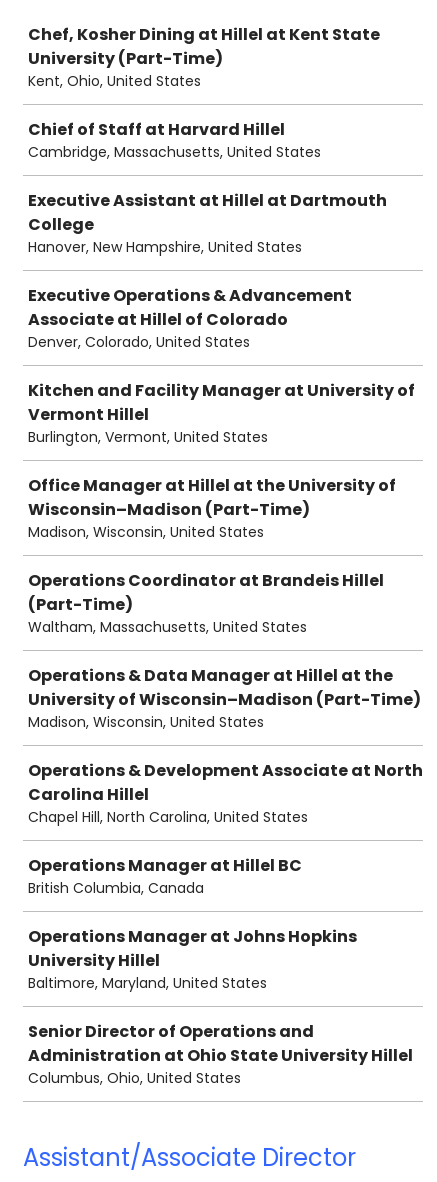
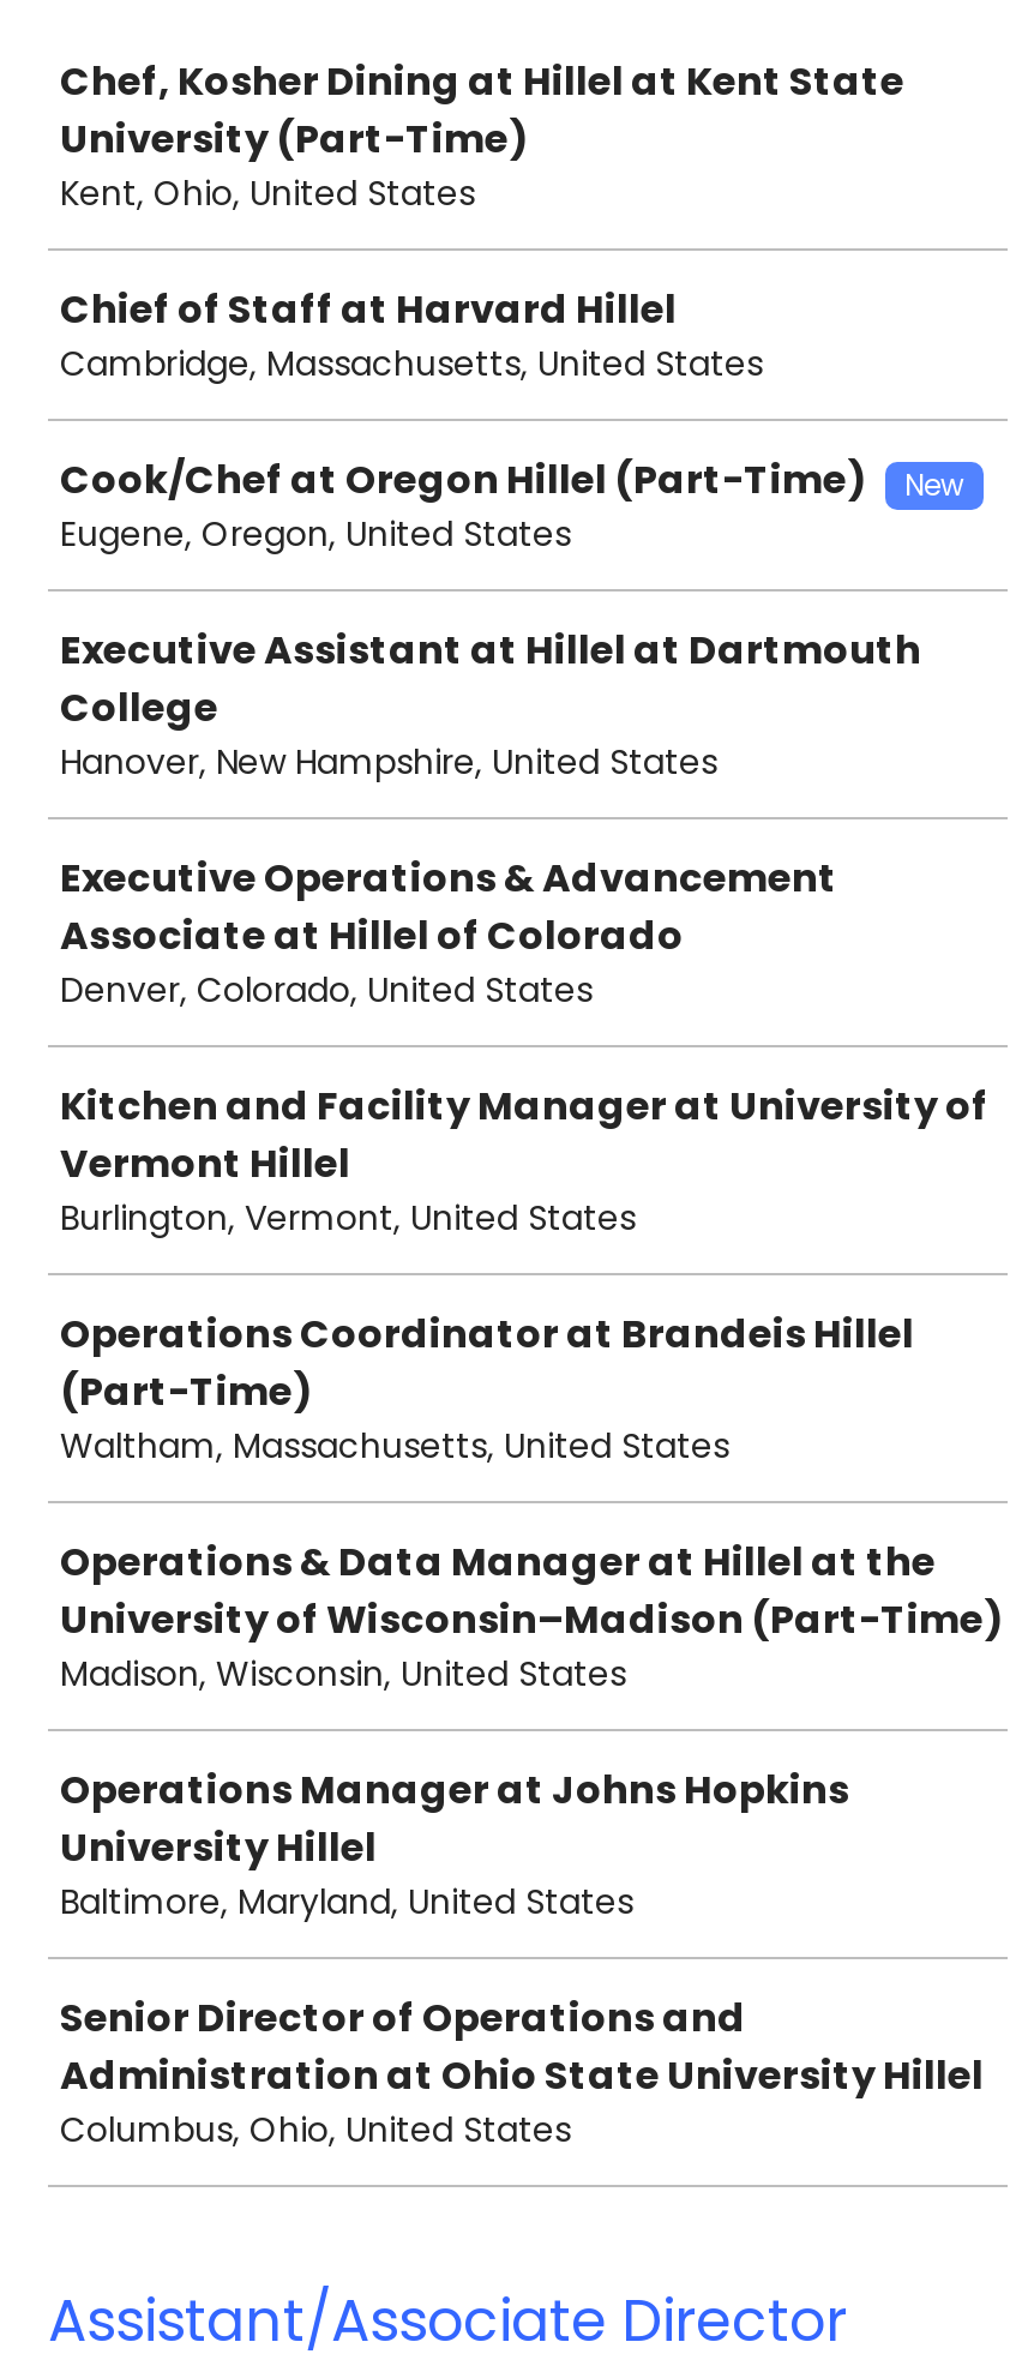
+ Cook/Chef at Oregon Hillel (Part-Time)
+ New
+ Eugene, Oregon, United States

moved down: Executive Assistant at Hillel at Dartmouth | College | Hanover, New Hampshire, United States | ... | Vermont Hillel | Burlington, Vermont, United States

- Office Manager at Hillel at the University of
- Wisconsin–Madison (Part-Time)
- Madison, Wisconsin, United States

- Operations & Development Associate at North
- Carolina Hillel
- Chapel Hill, North Carolina, United States
- Operations Manager at Hillel BC
- British Columbia, Canada
